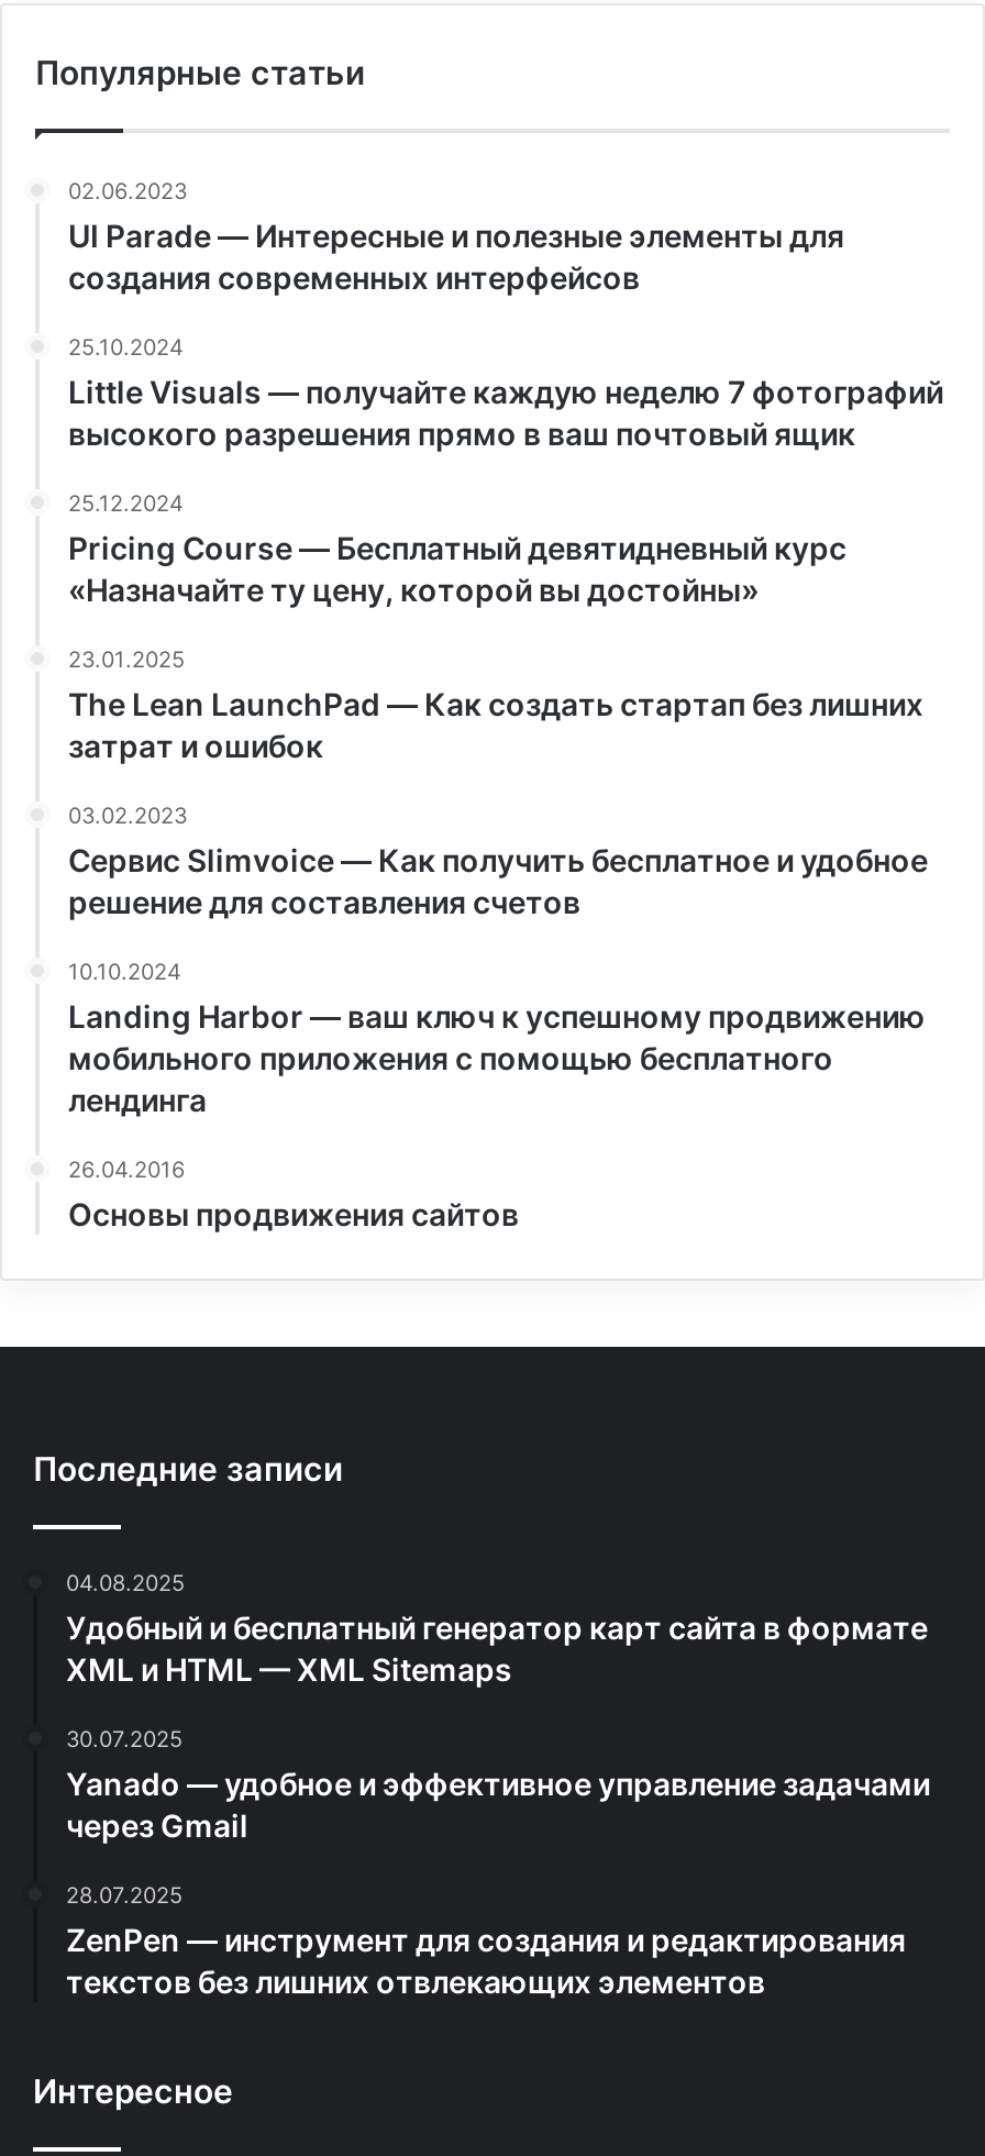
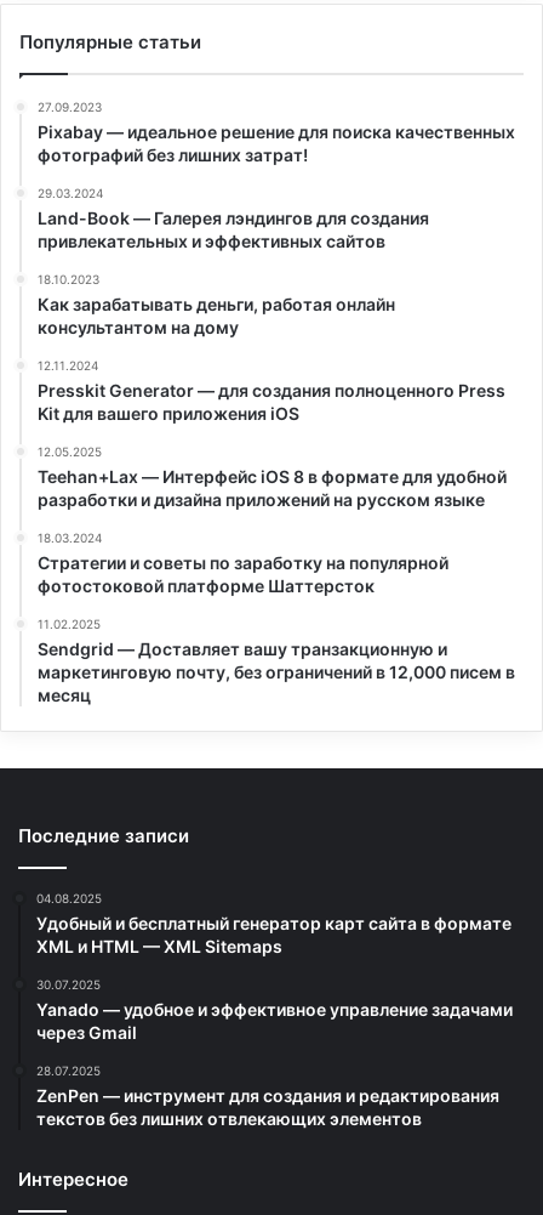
- 02.06.2023
- UI Parade — Интересные и полезные элементы для
- создания современных интерфейсов
+ 27.09.2023
+ Pixabay — идеальное решение для поиска качественных
+ фотографий без лишних затрат!

- 25.10.2024
- Little Visuals — получайте каждую неделю 7 фотографий
- высокого разрешения прямо в ваш почтовый ящик
+ 29.03.2024
+ Land-Book — Галерея лэндингов для создания
+ привлекательных и эффективных сайтов

- 25.12.2024
- Pricing Course — Бесплатный девятидневный курс
- «Назначайте ту цену, которой вы достойны»
+ 18.10.2023
+ Как зарабатывать деньги, работая онлайн
+ консультантом на дому

- 23.01.2025
- The Lean LaunchPad — Как создать стартап без лишних
- затрат и ошибок
+ 12.11.2024
+ Presskit Generator — для создания полноценного Press
+ Kit для вашего приложения iOS

- 03.02.2023
- Сервис Slimvoice — Как получить бесплатное и удобное
- решение для составления счетов
+ 12.05.2025
+ Teehan+Lax — Интерфейс iOS 8 в формате для удобной
+ разработки и дизайна приложений на русском языке

- 10.10.2024
- Landing Harbor — ваш ключ к успешному продвижению
- мобильного приложения с помощью бесплатного
- лендинга
+ 18.03.2024
+ Стратегии и советы по заработку на популярной
+ фотостоковой платформе Шаттерсток

- 26.04.2016
- Основы продвижения сайтов
+ 11.02.2025
+ Sendgrid — Доставляет вашу транзакционную и
+ маркетинговую почту, без ограничений в 12,000 писем в
+ месяц
